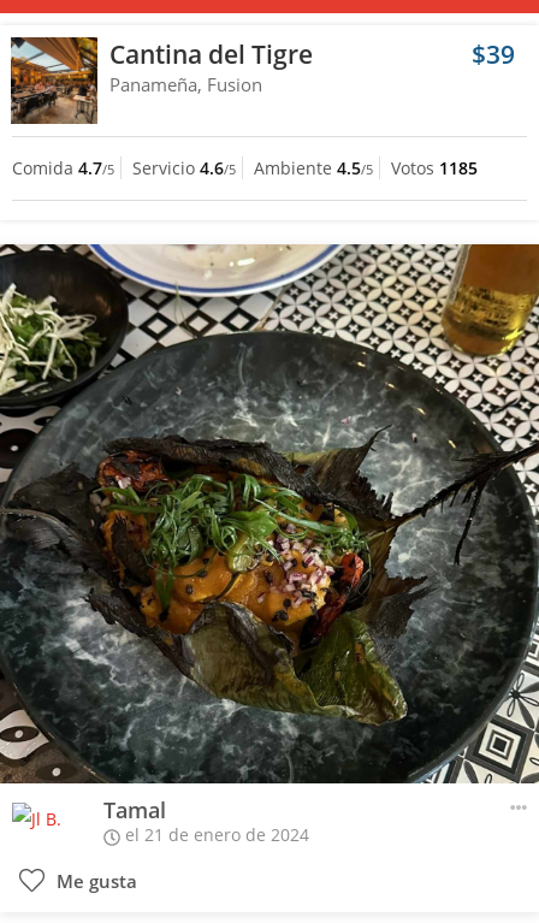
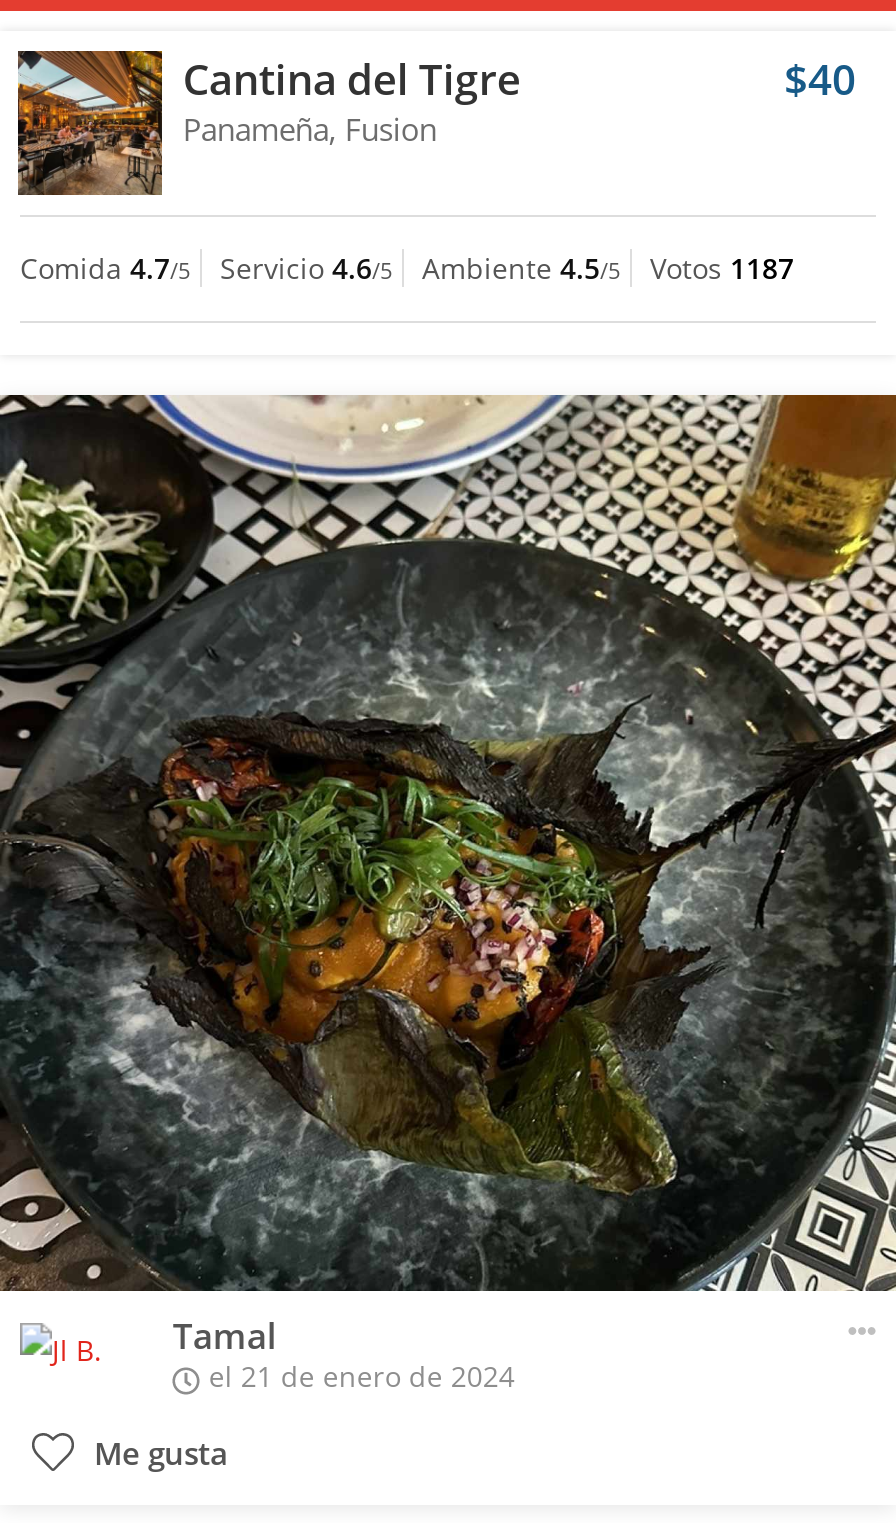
- $39
+ $40

- Comida 4.7/5 Servicio 4.6/5 Ambiente 4.5/5 Votos 1185
+ Comida 4.7/5 Servicio 4.6/5 Ambiente 4.5/5 Votos 1187
